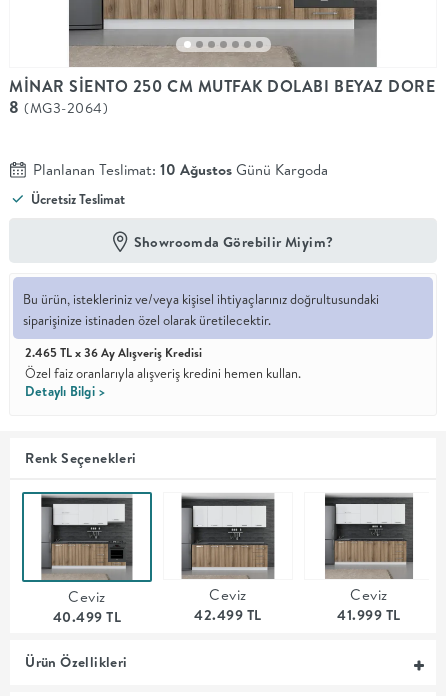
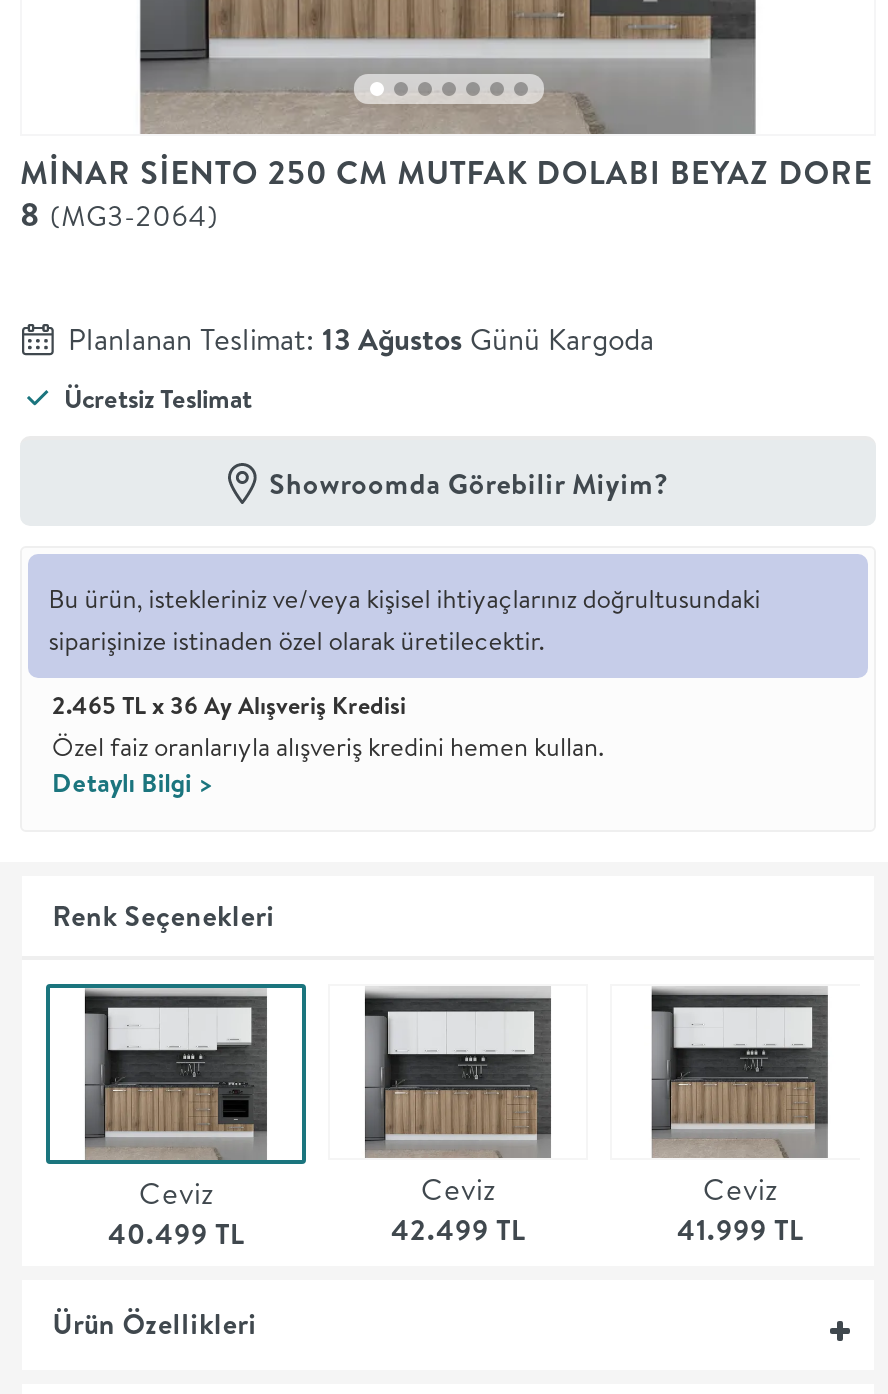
- Planlanan Teslimat: 10 Ağustos Günü Kargoda
+ Planlanan Teslimat: 13 Ağustos Günü Kargoda
